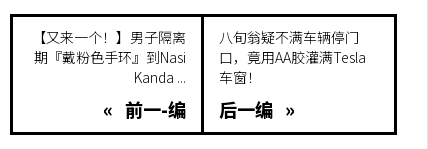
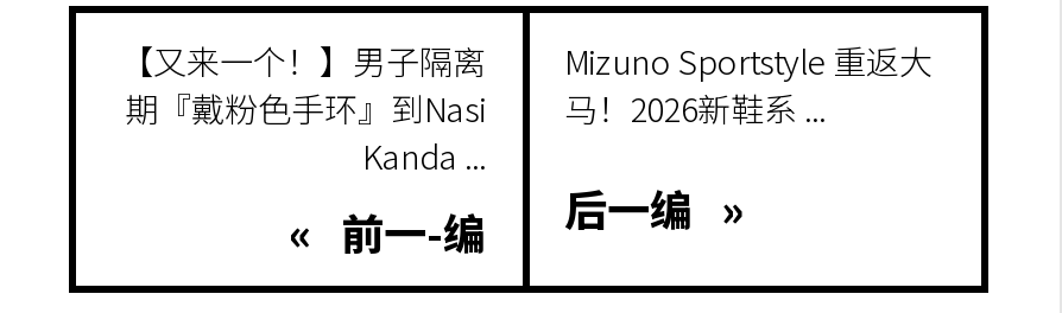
- 八旬翁疑不满车辆停门
- 口，竟用AA胶灌满Tesla
- 车窗！
+ Mizuno Sportstyle 重返大
+ 马！2026新鞋系 ...
